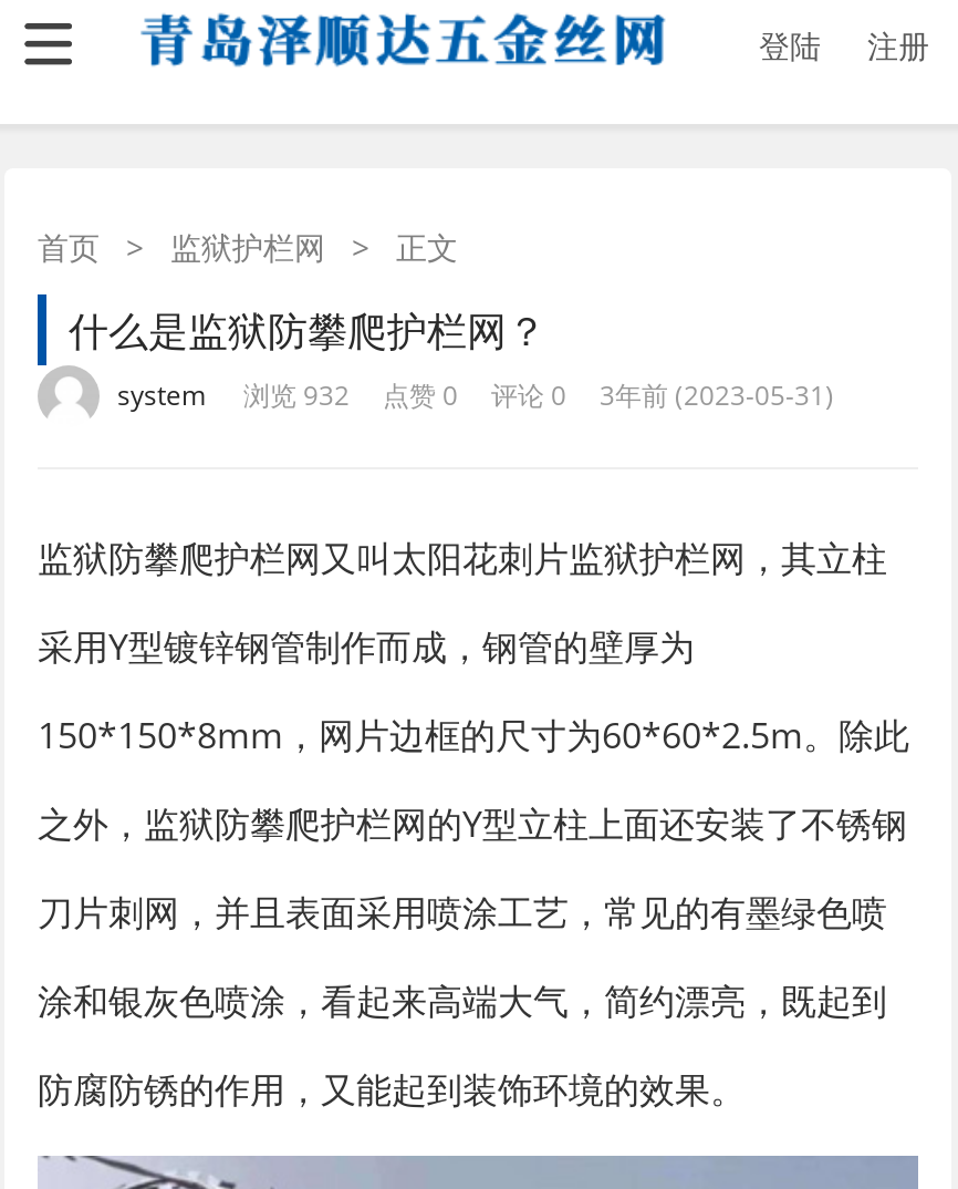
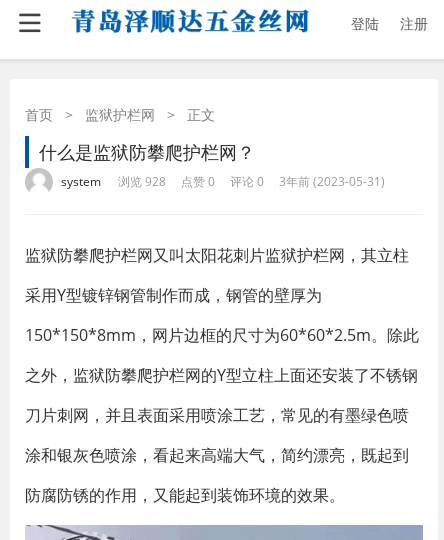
- system · 浏览 932 · 点赞 0 · 评论 0 · 3年前 (2023-05-31)
+ system · 浏览 928 · 点赞 0 · 评论 0 · 3年前 (2023-05-31)
